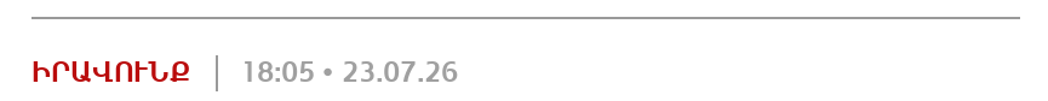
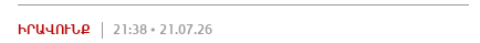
- ԻՐԱՎՈՒՆՔ 18:05 • 23.07.26
+ ԻՐԱՎՈՒՆՔ 21:38 • 21.07.26
